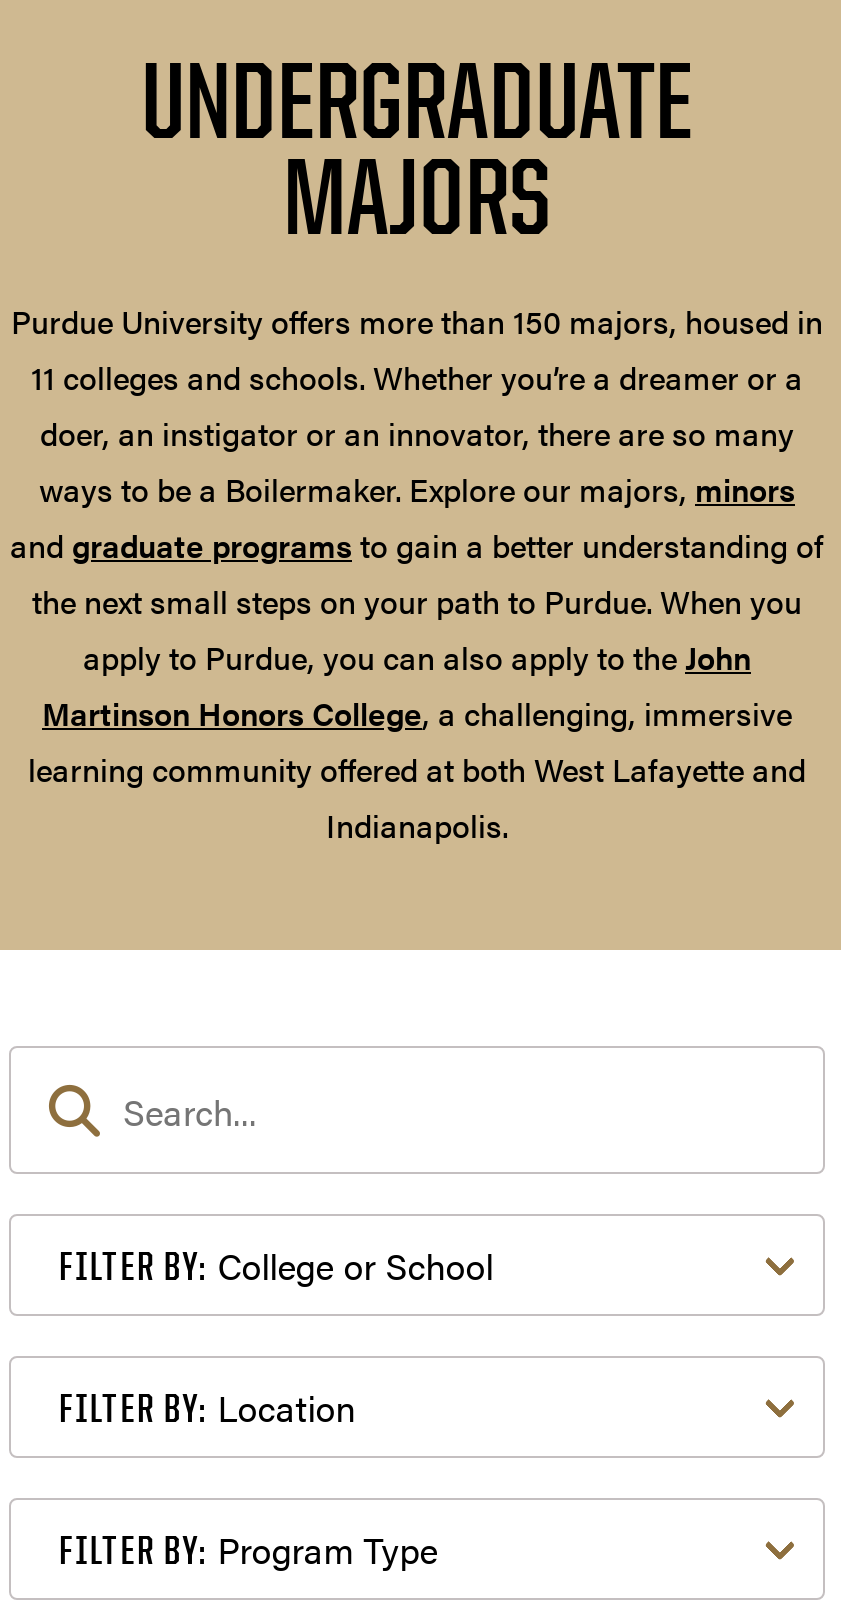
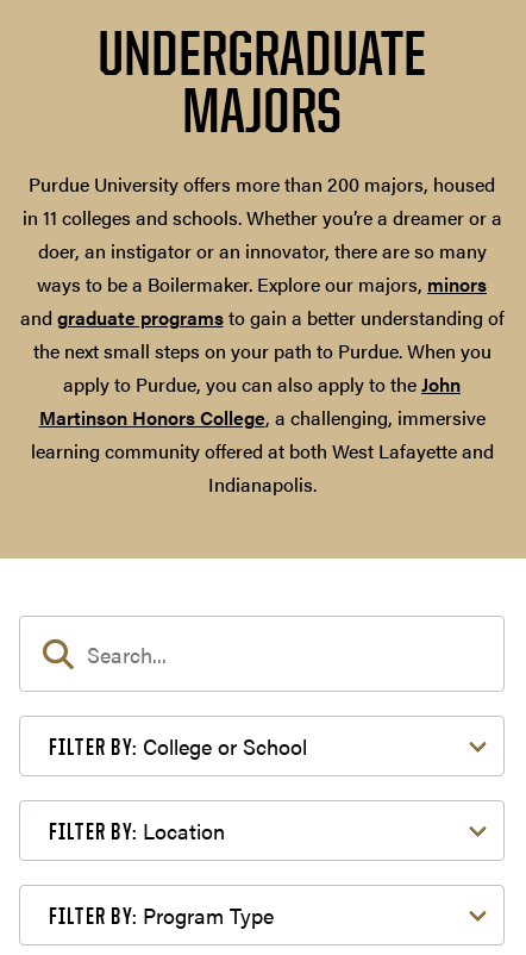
- Purdue University offers more than 150 majors, housed in
- 11 colleges and schools. Whether you’re a dreamer or a
+ Purdue University offers more than 200 majors, housed
+ in 11 colleges and schools. Whether you’re a dreamer or a
